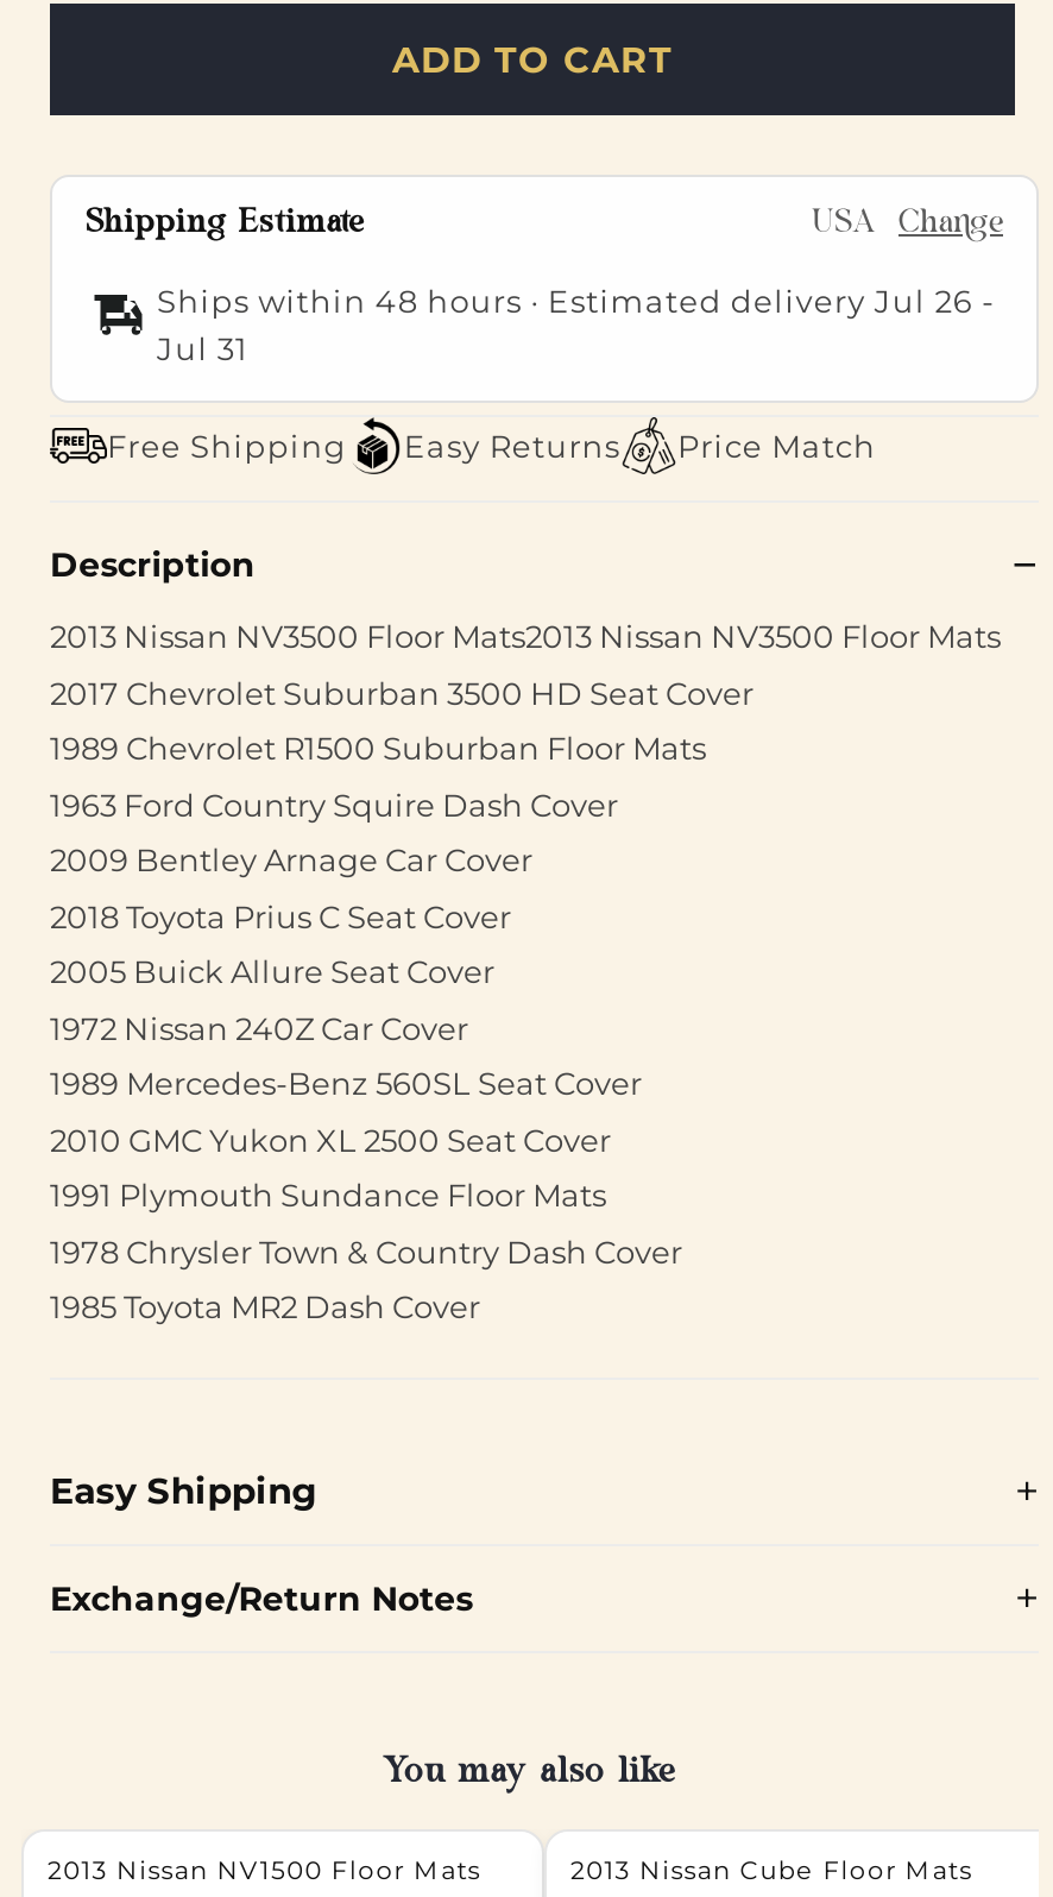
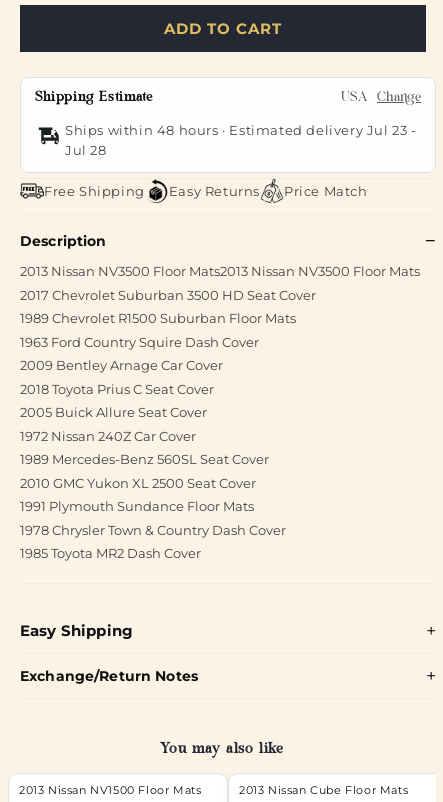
- Ships within 48 hours · Estimated delivery Jul 26 -
+ Ships within 48 hours · Estimated delivery Jul 23 -

- Jul 31
+ Jul 28
